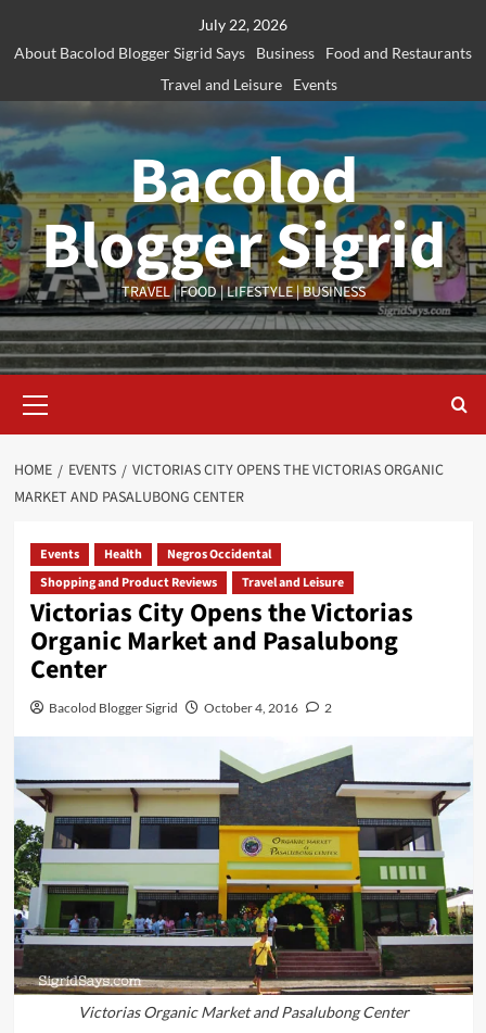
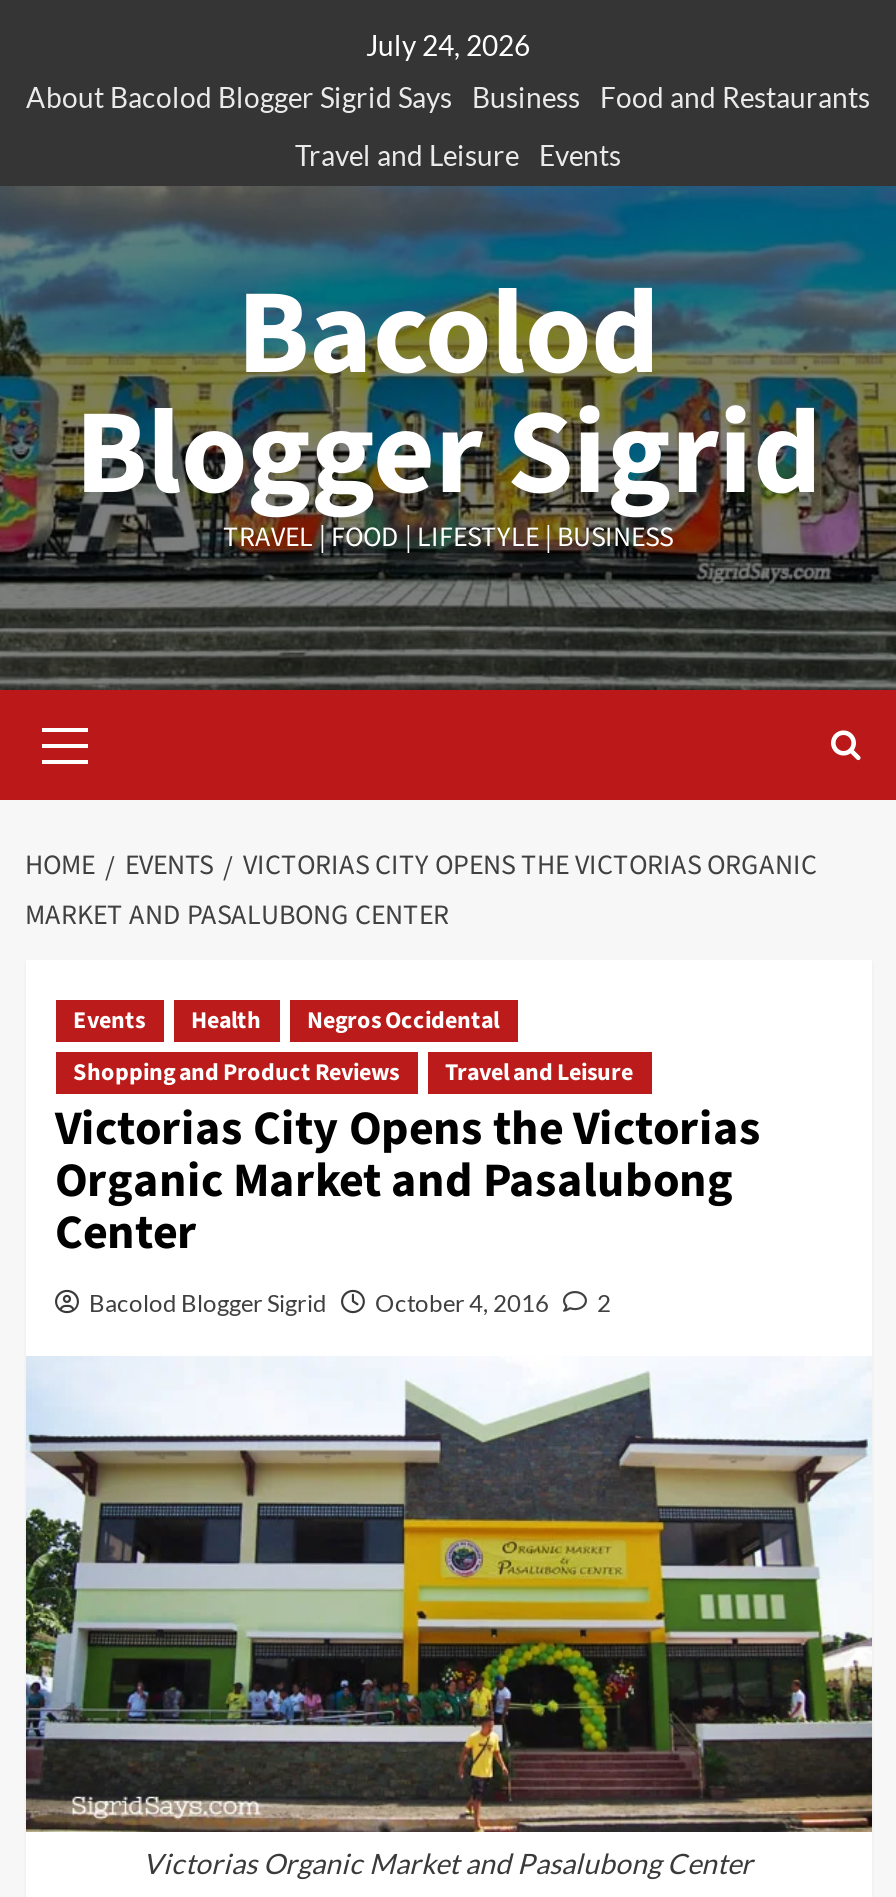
- July 22, 2026
+ July 24, 2026
